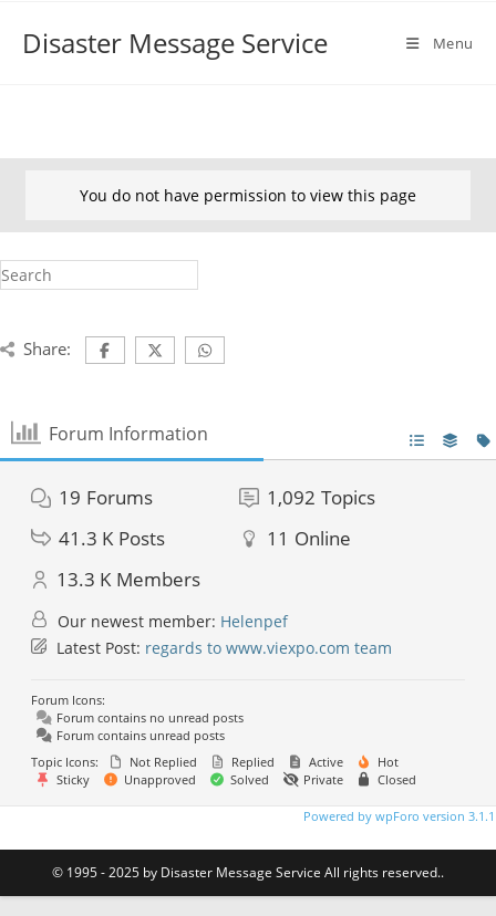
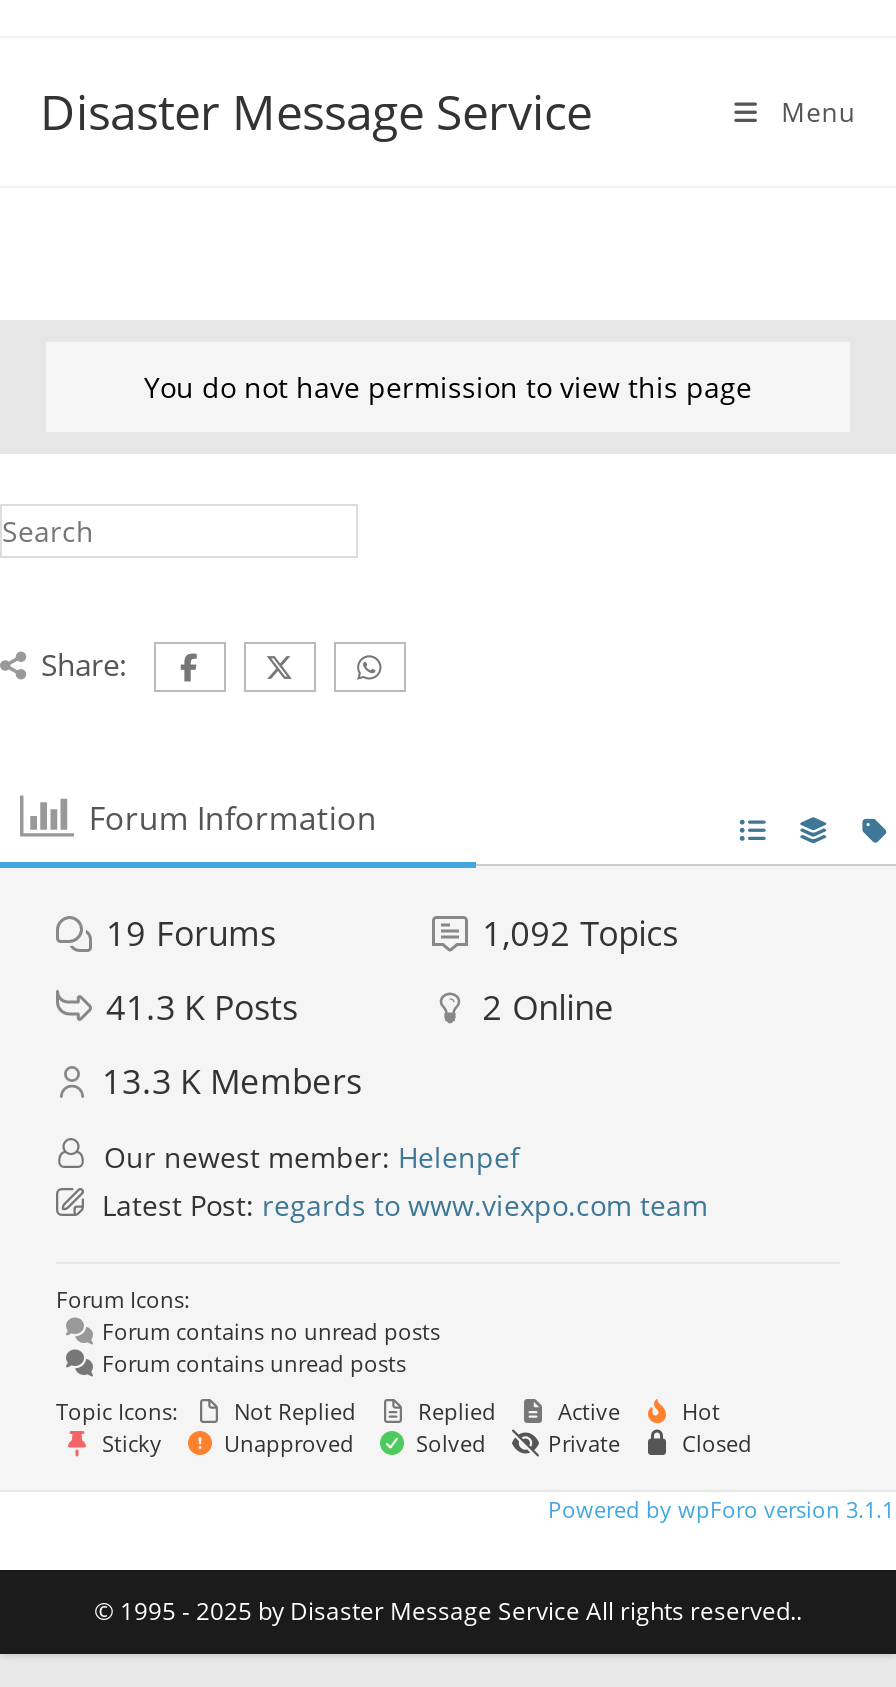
- 11 Online
+ 2 Online
